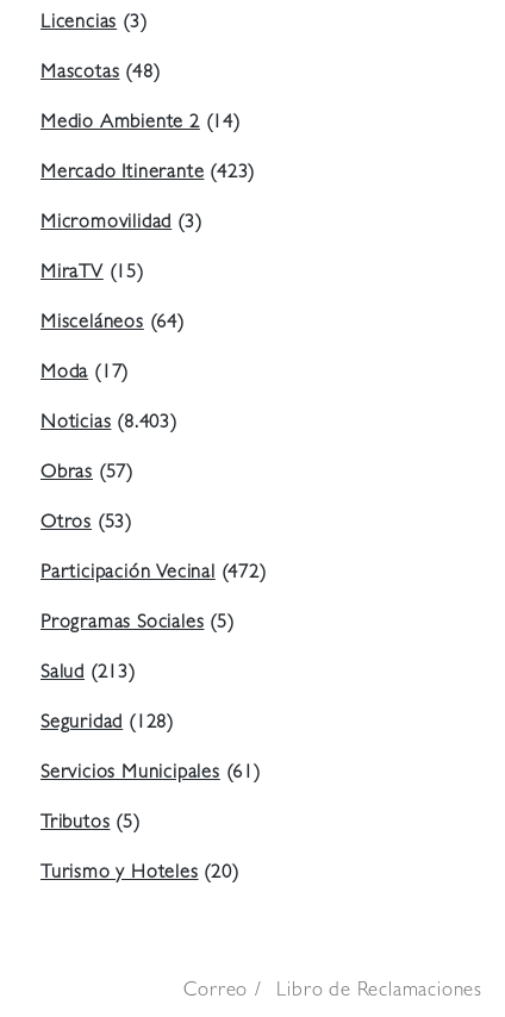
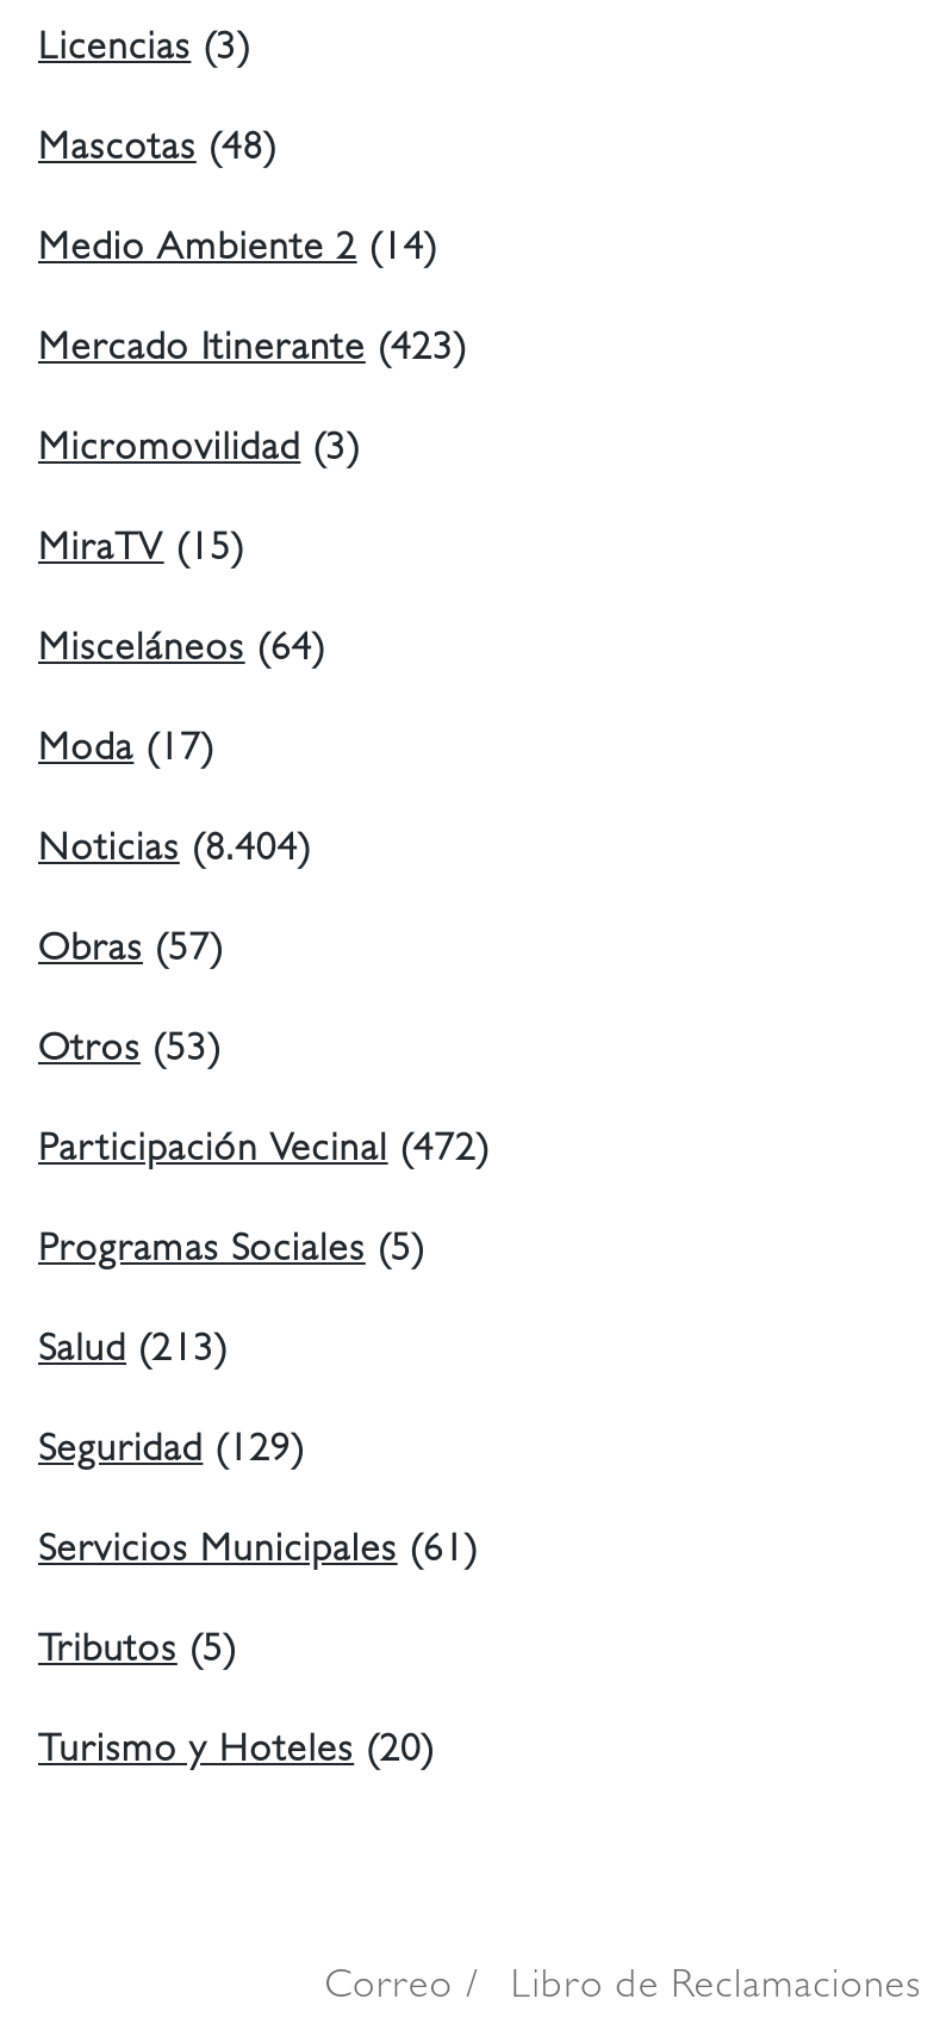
- Noticias (8.403)
+ Noticias (8.404)

- Seguridad (128)
+ Seguridad (129)
